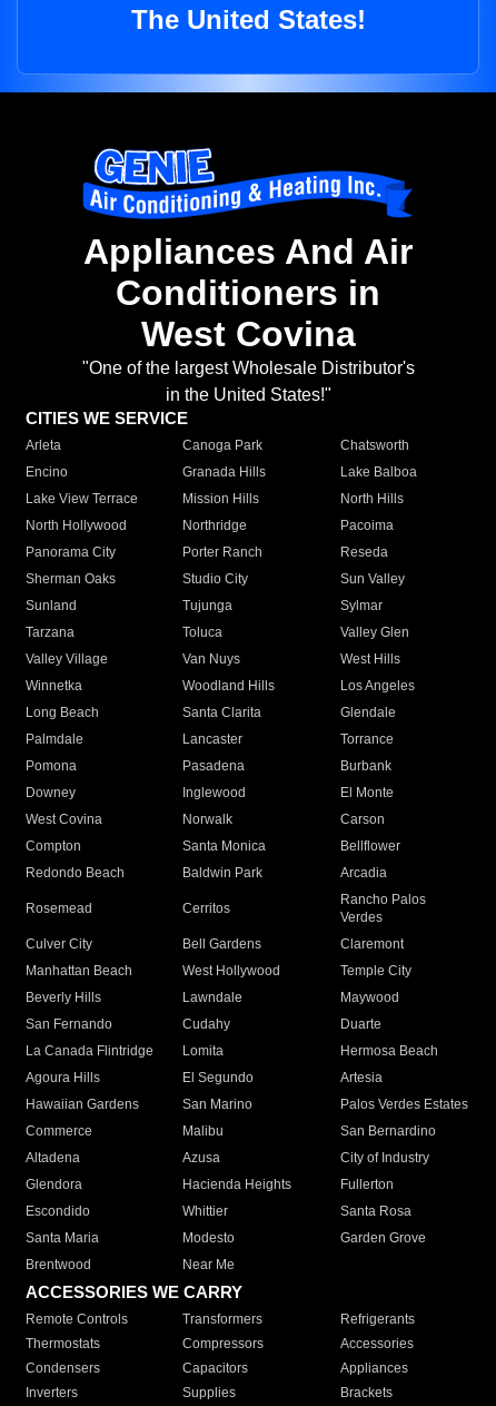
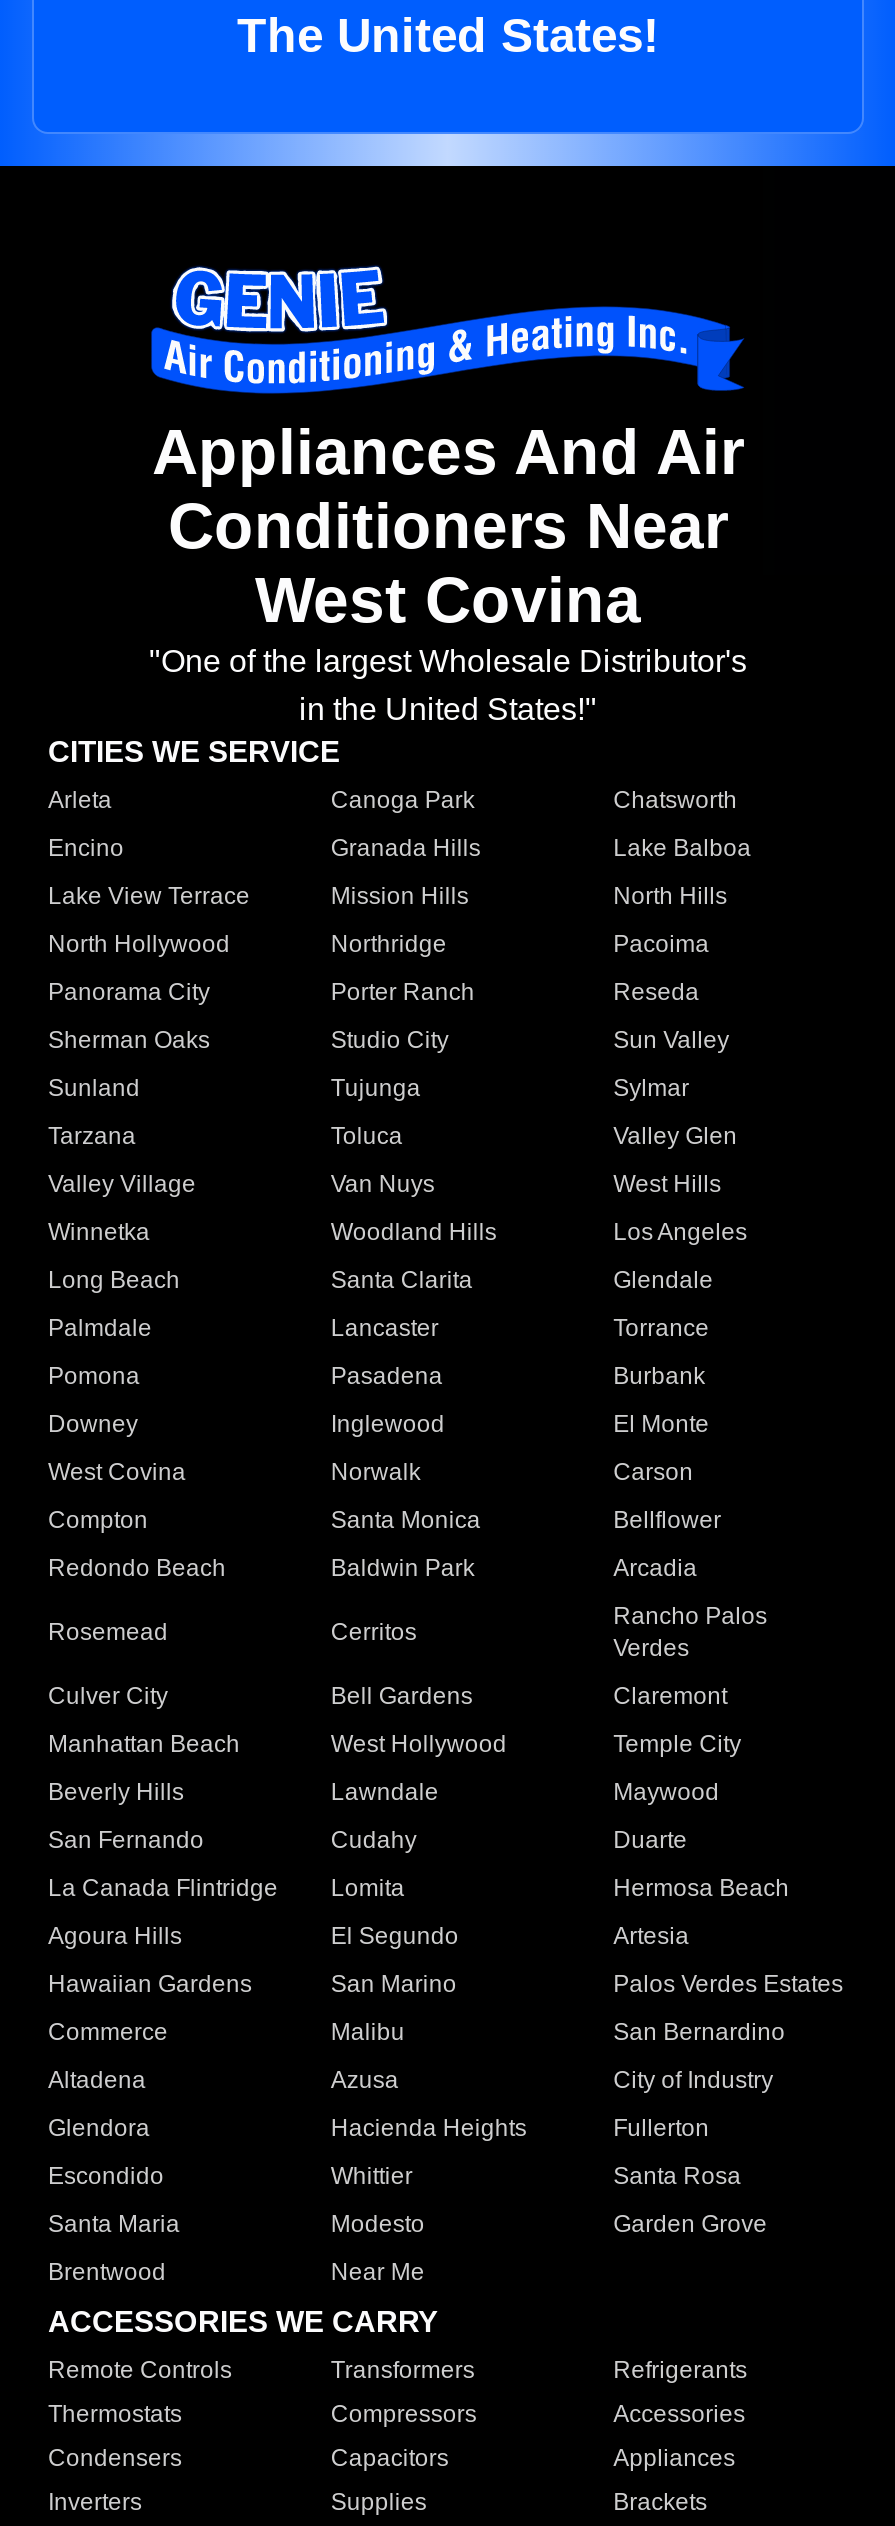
- Conditioners in
+ Conditioners Near
